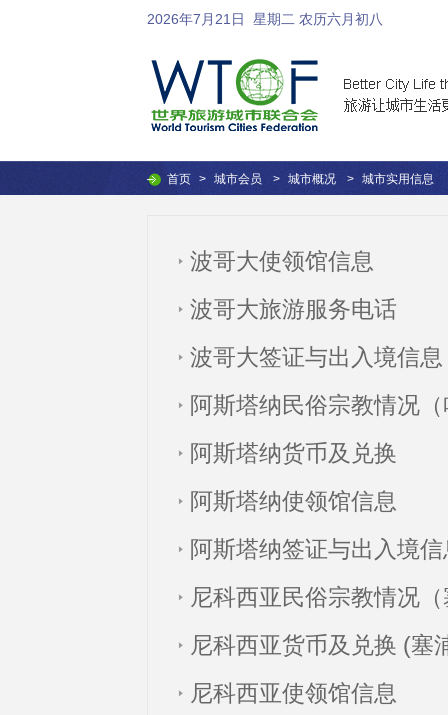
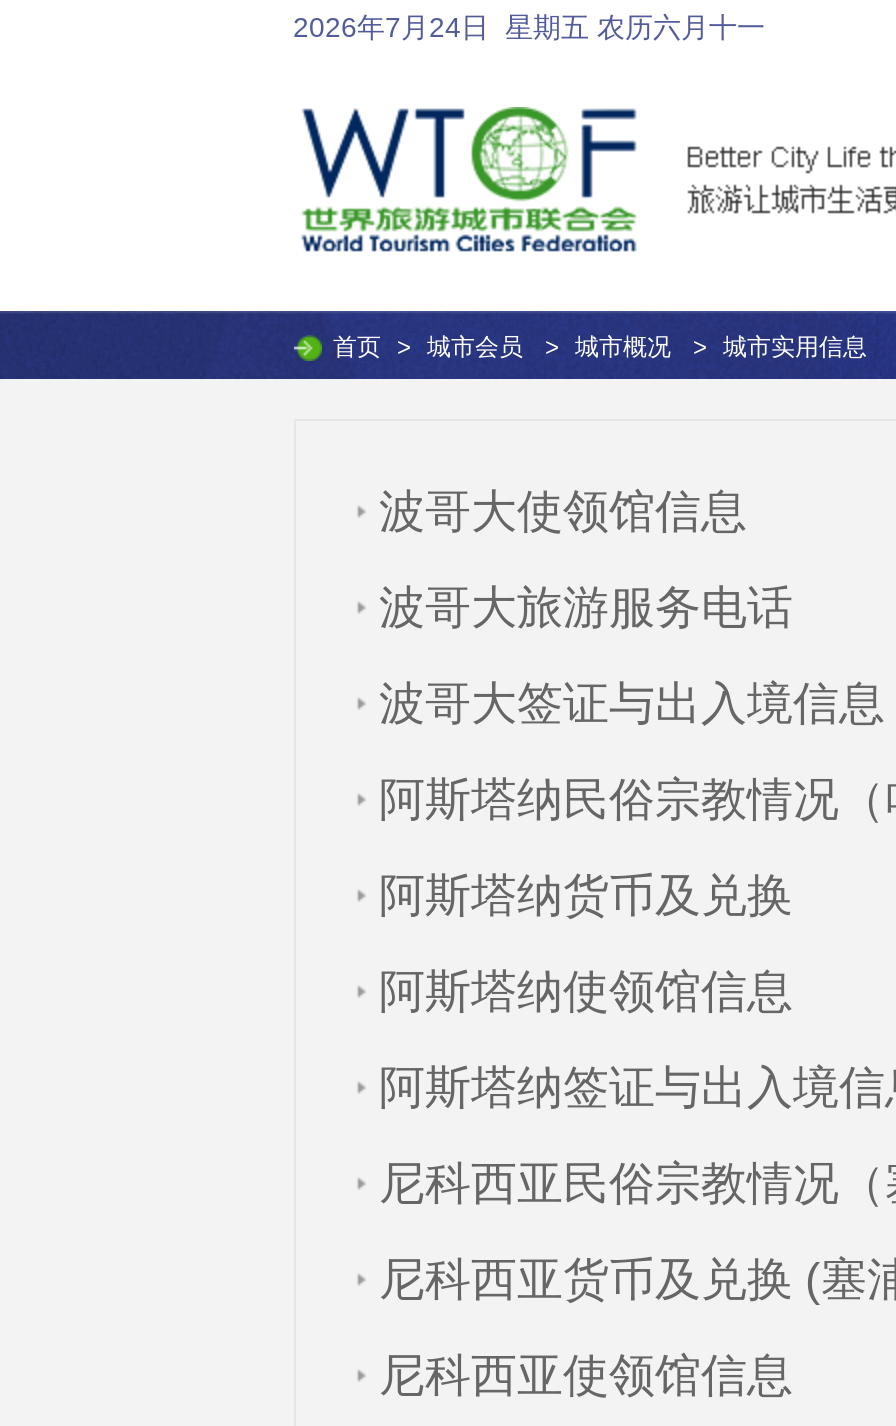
- 2026年7月21日 星期二 农历六月初八
+ 2026年7月24日 星期五 农历六月十一
